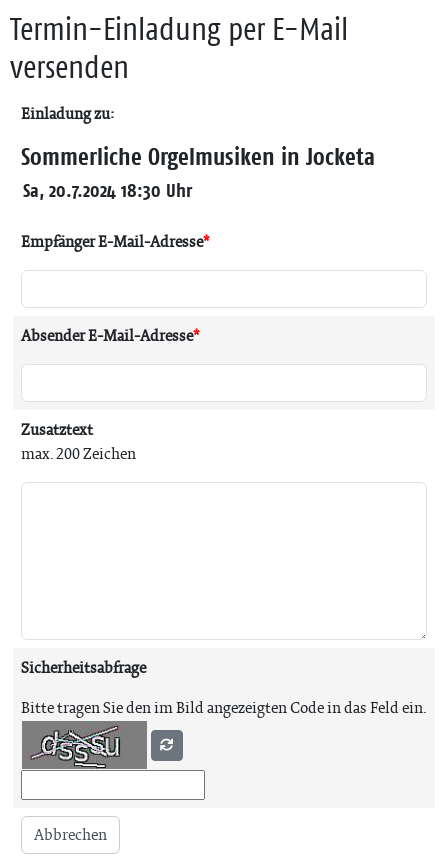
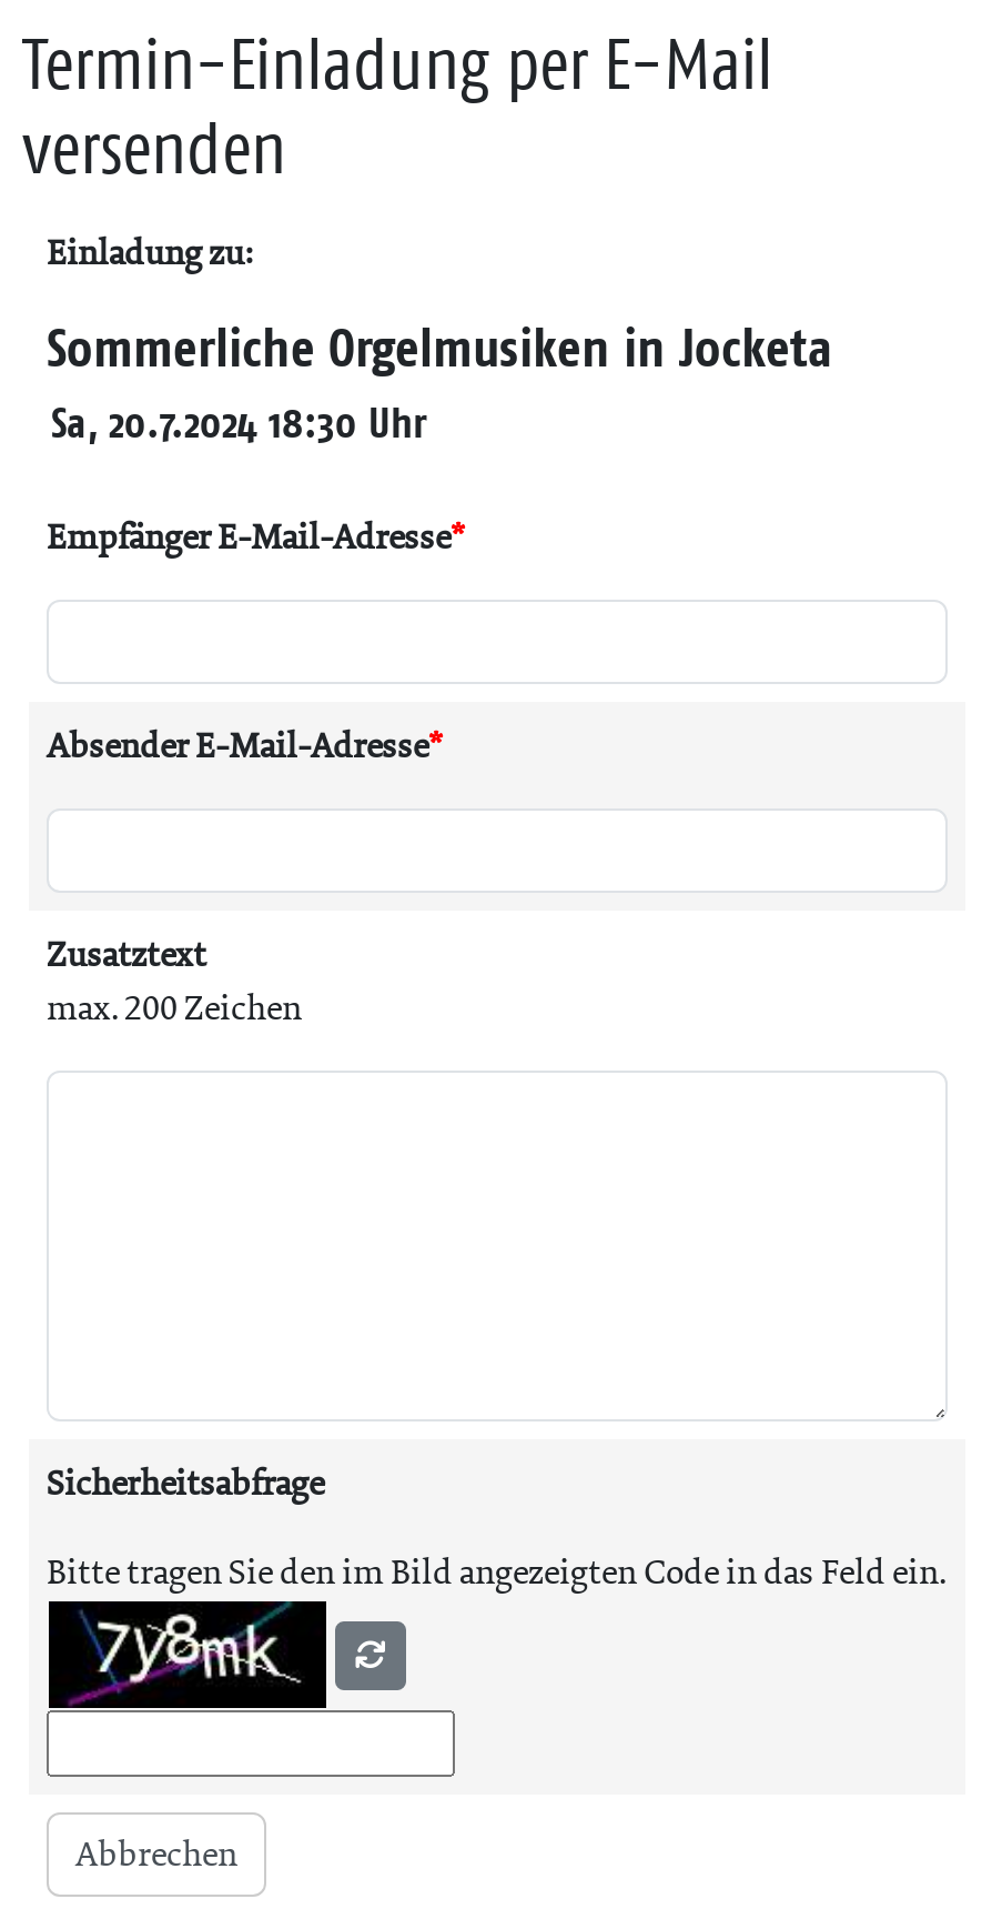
- [image]
+ [image]
